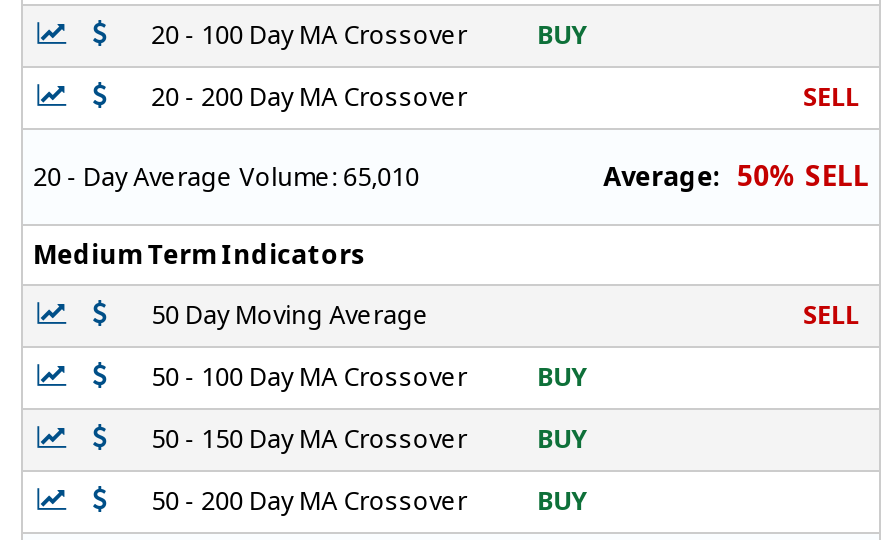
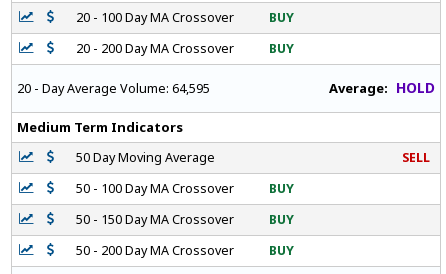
- SELL
+ BUY

- 20 - Day Average Volume: 65,010
- Average: 50% SELL
+ 20 - Day Average Volume: 64,595
+ Average: HOLD
